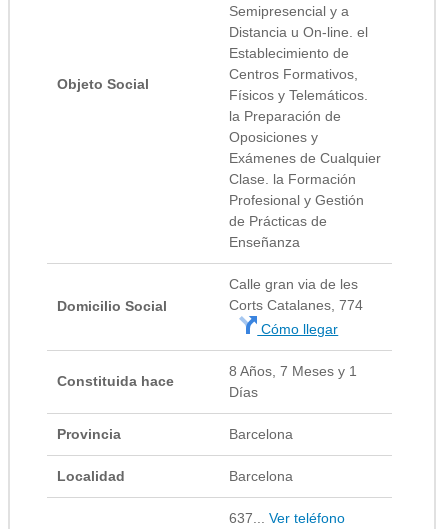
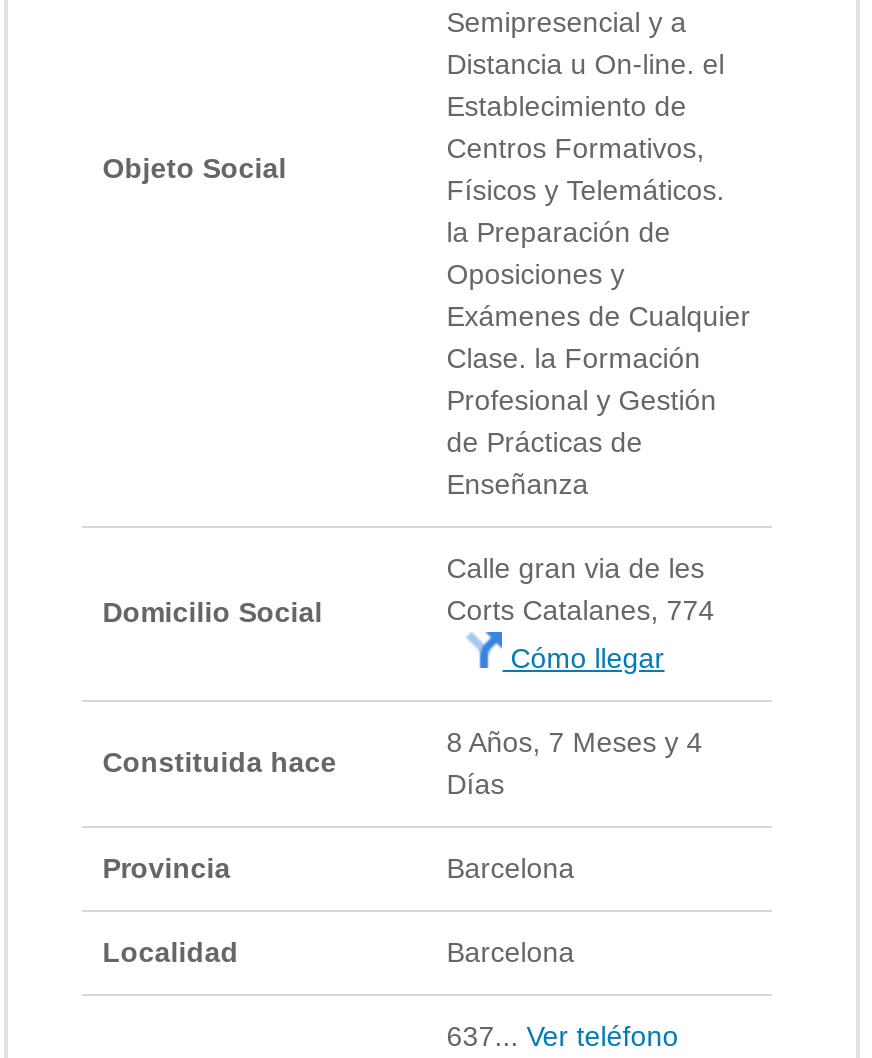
- 8 Años, 7 Meses y 1
+ 8 Años, 7 Meses y 4
